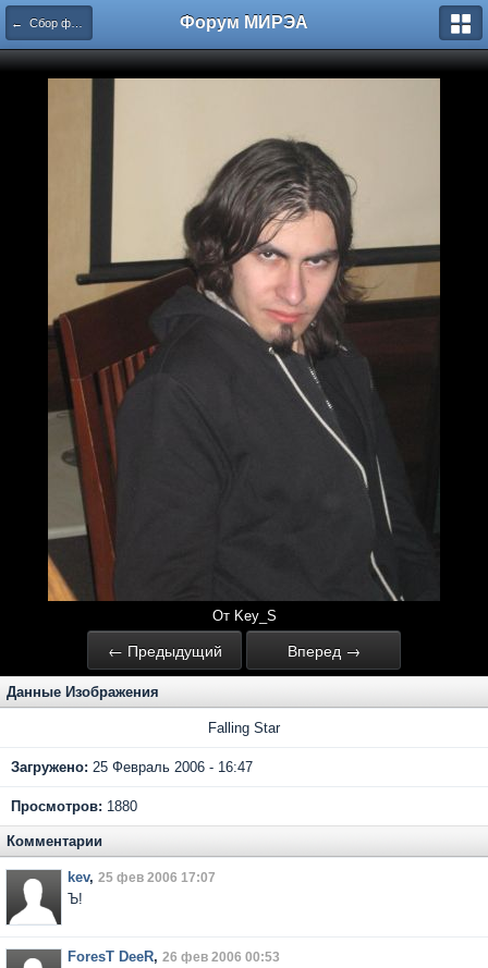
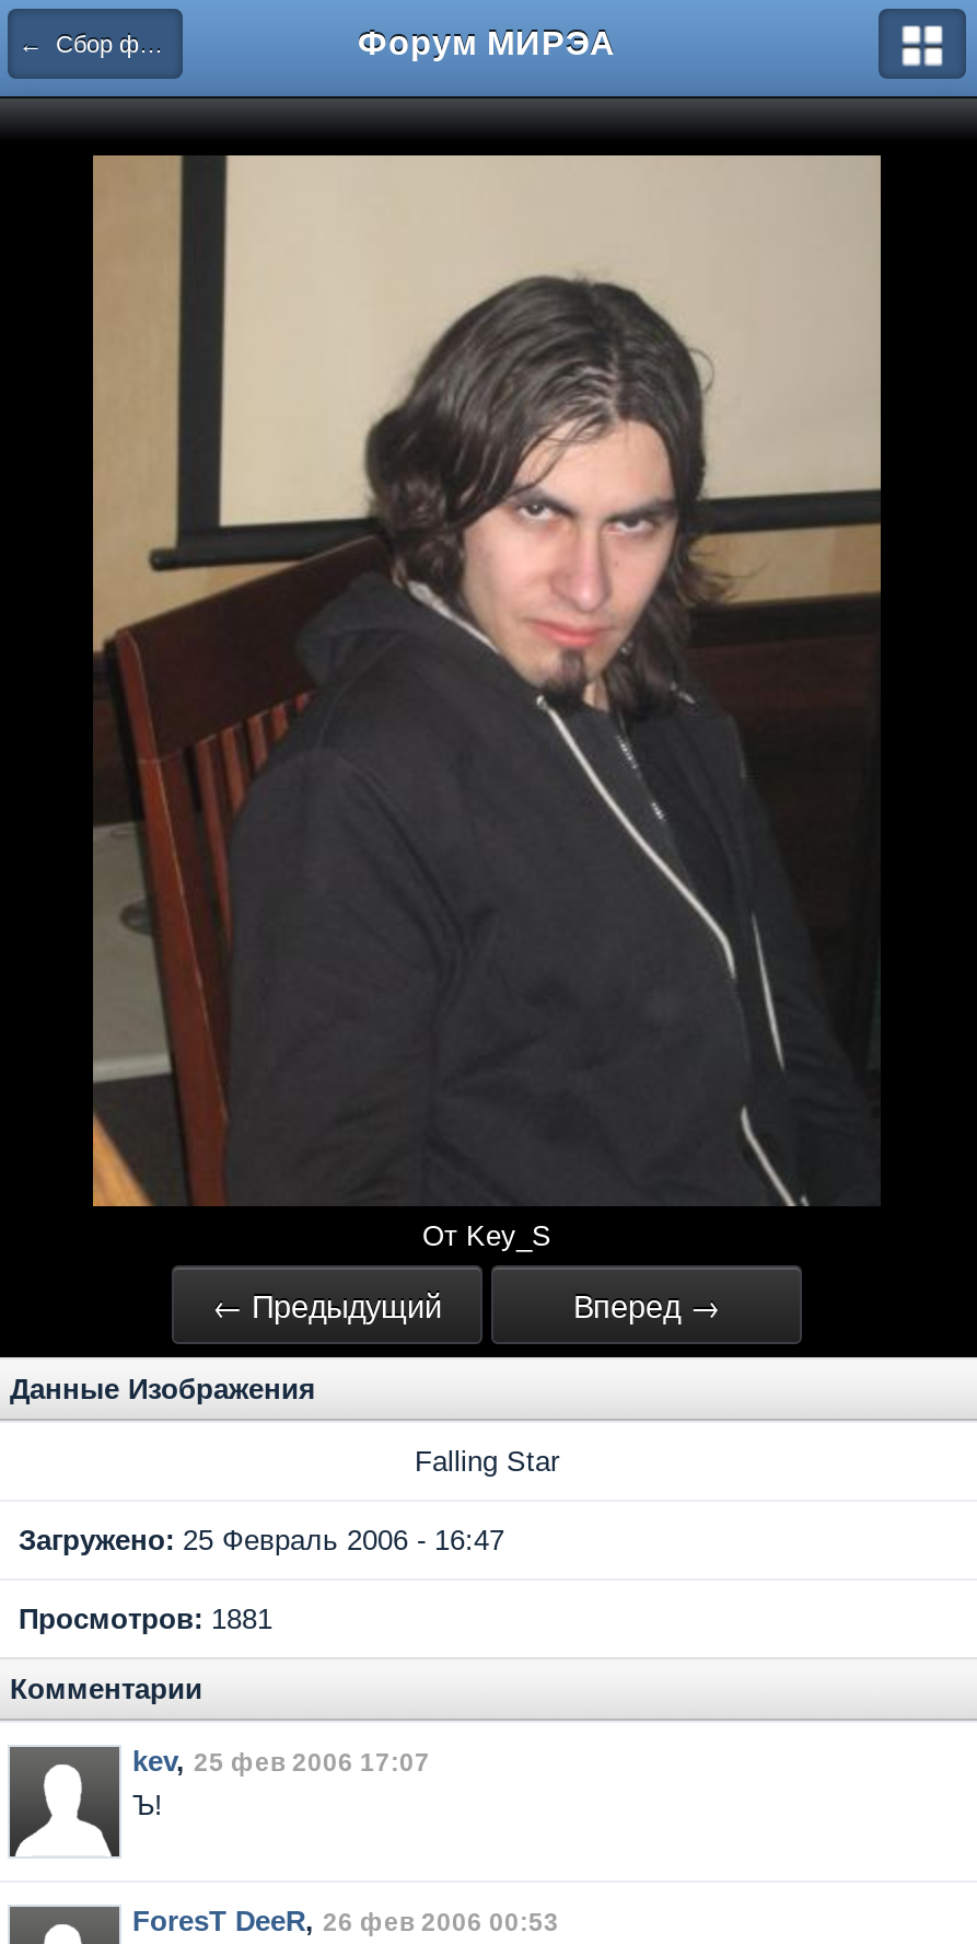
- Просмотров: 1880
+ Просмотров: 1881
